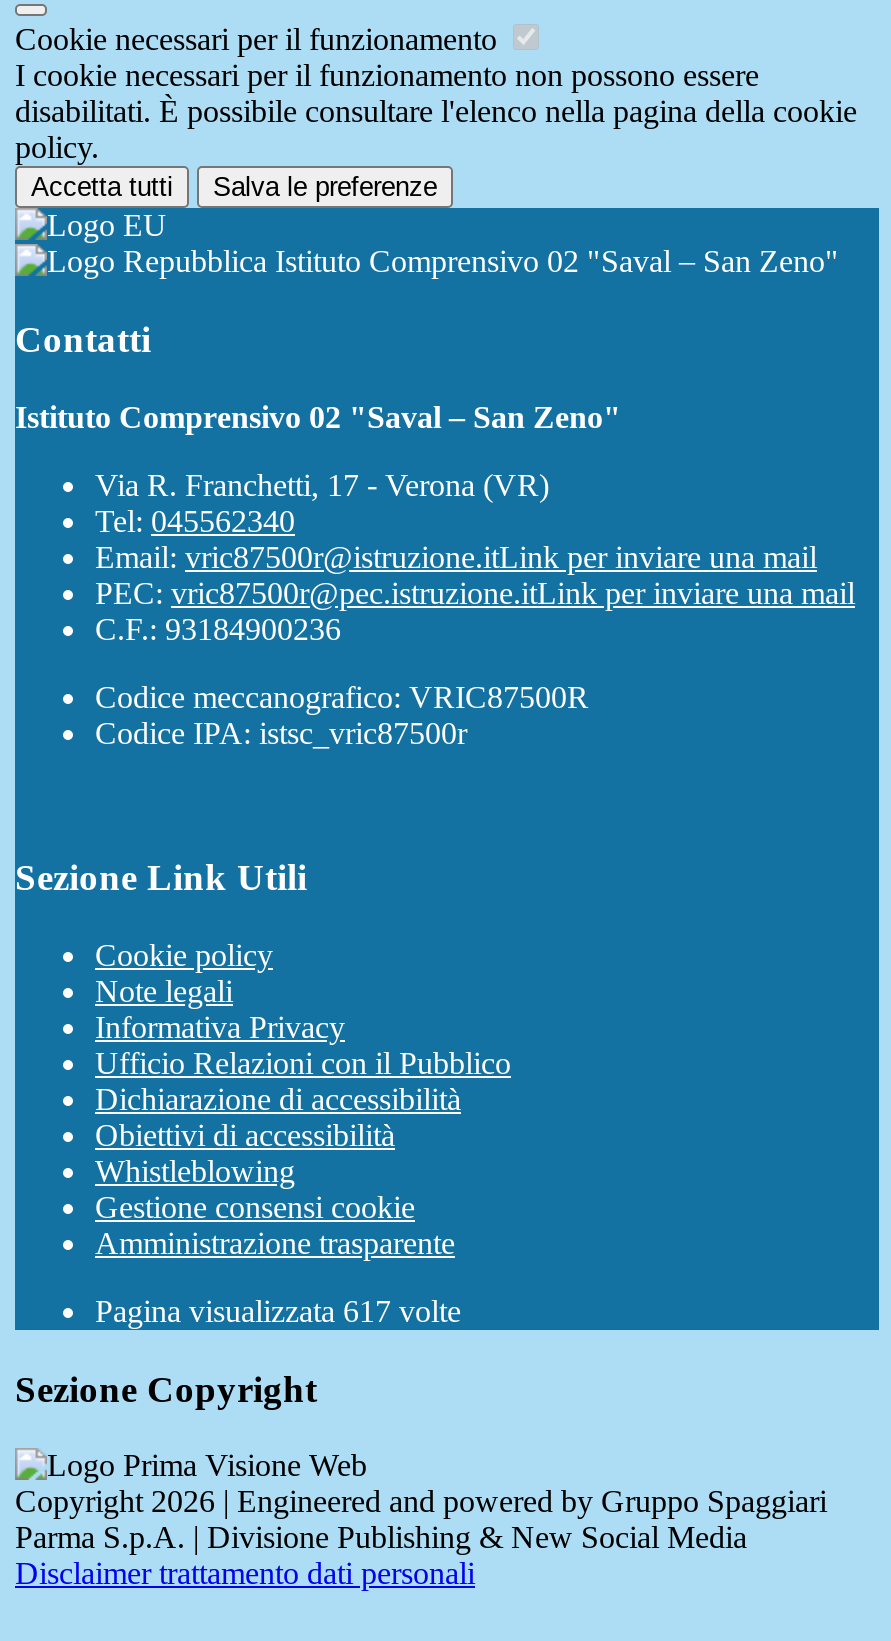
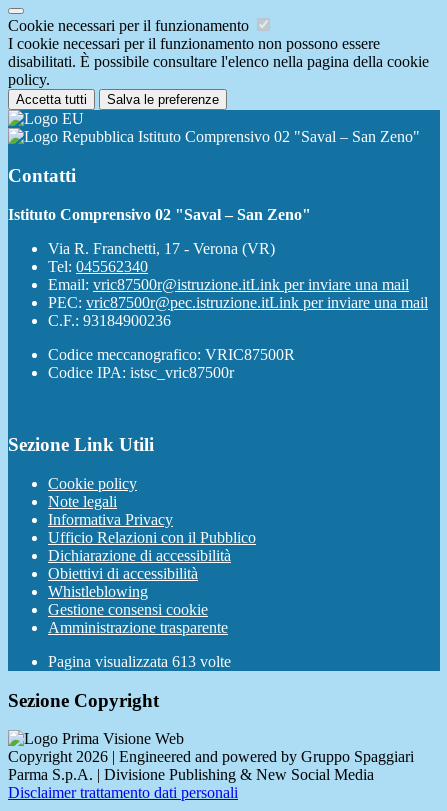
- Pagina visualizzata 617 volte
+ Pagina visualizzata 613 volte
